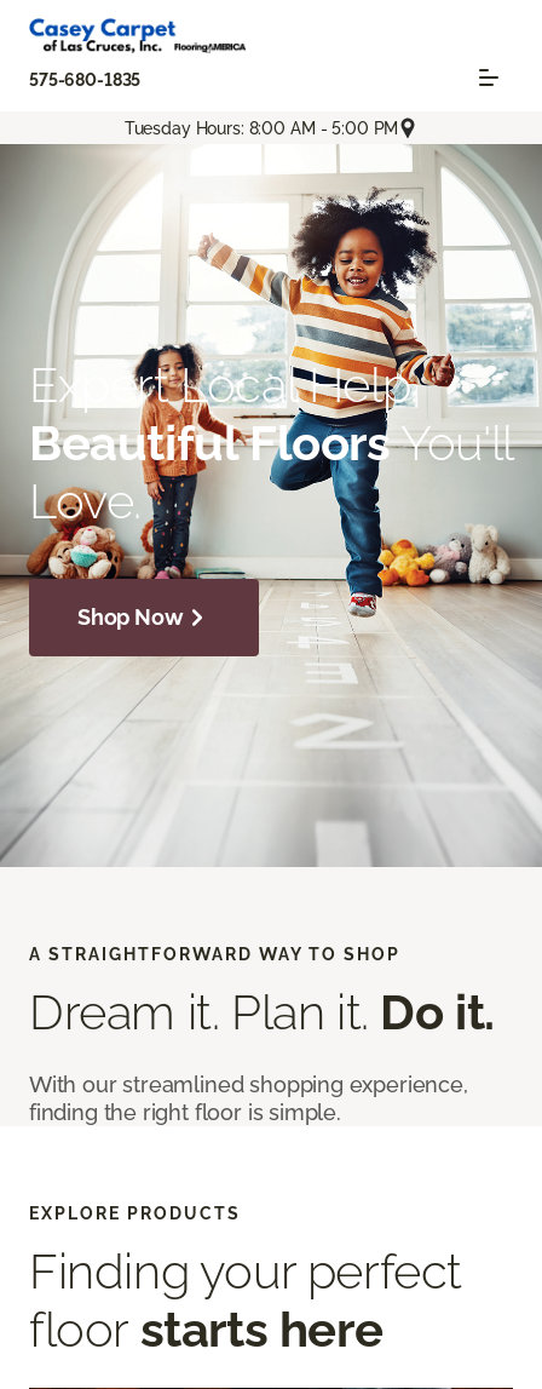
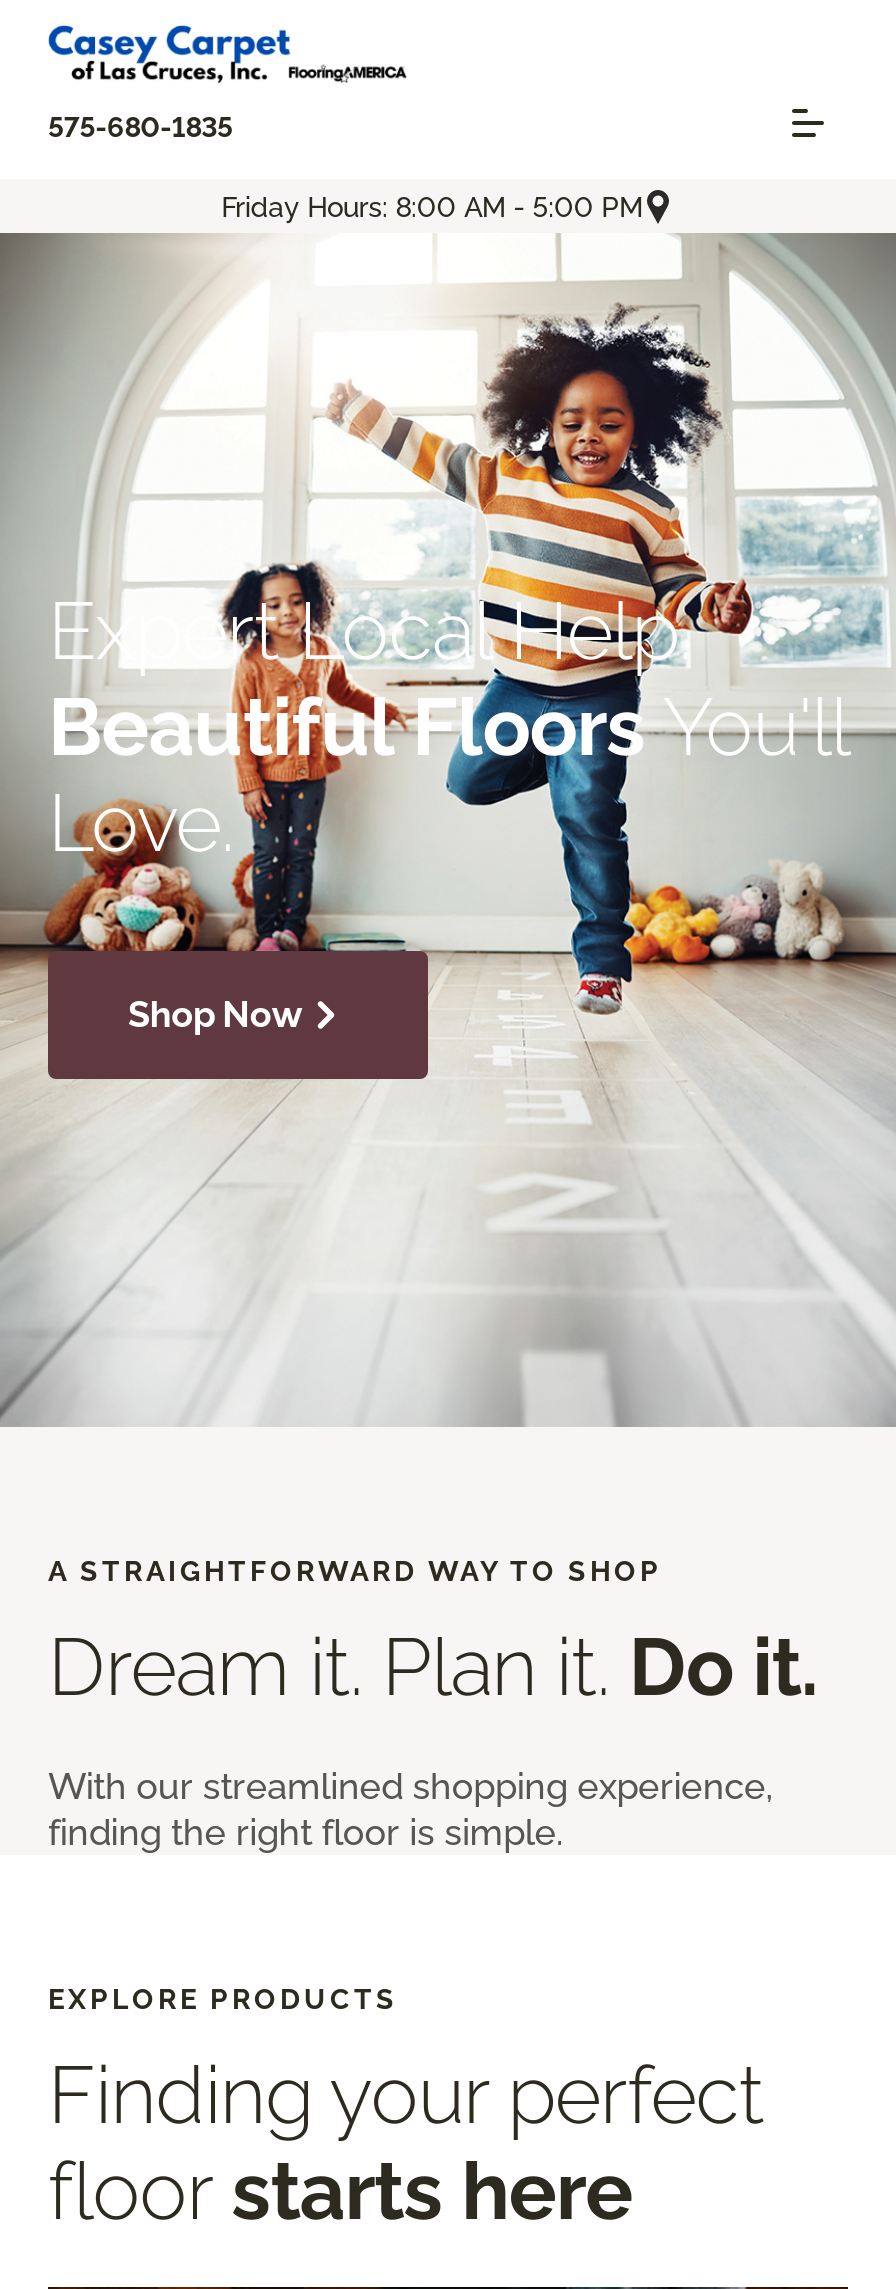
- Tuesday Hours: 8:00 AM - 5:00 PM
+ Friday Hours: 8:00 AM - 5:00 PM
